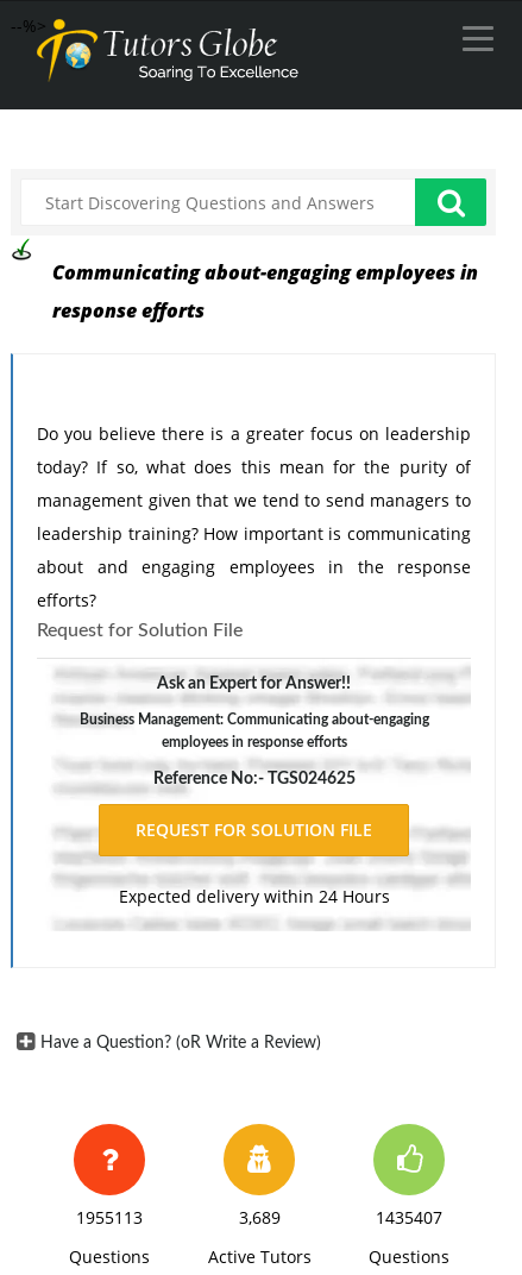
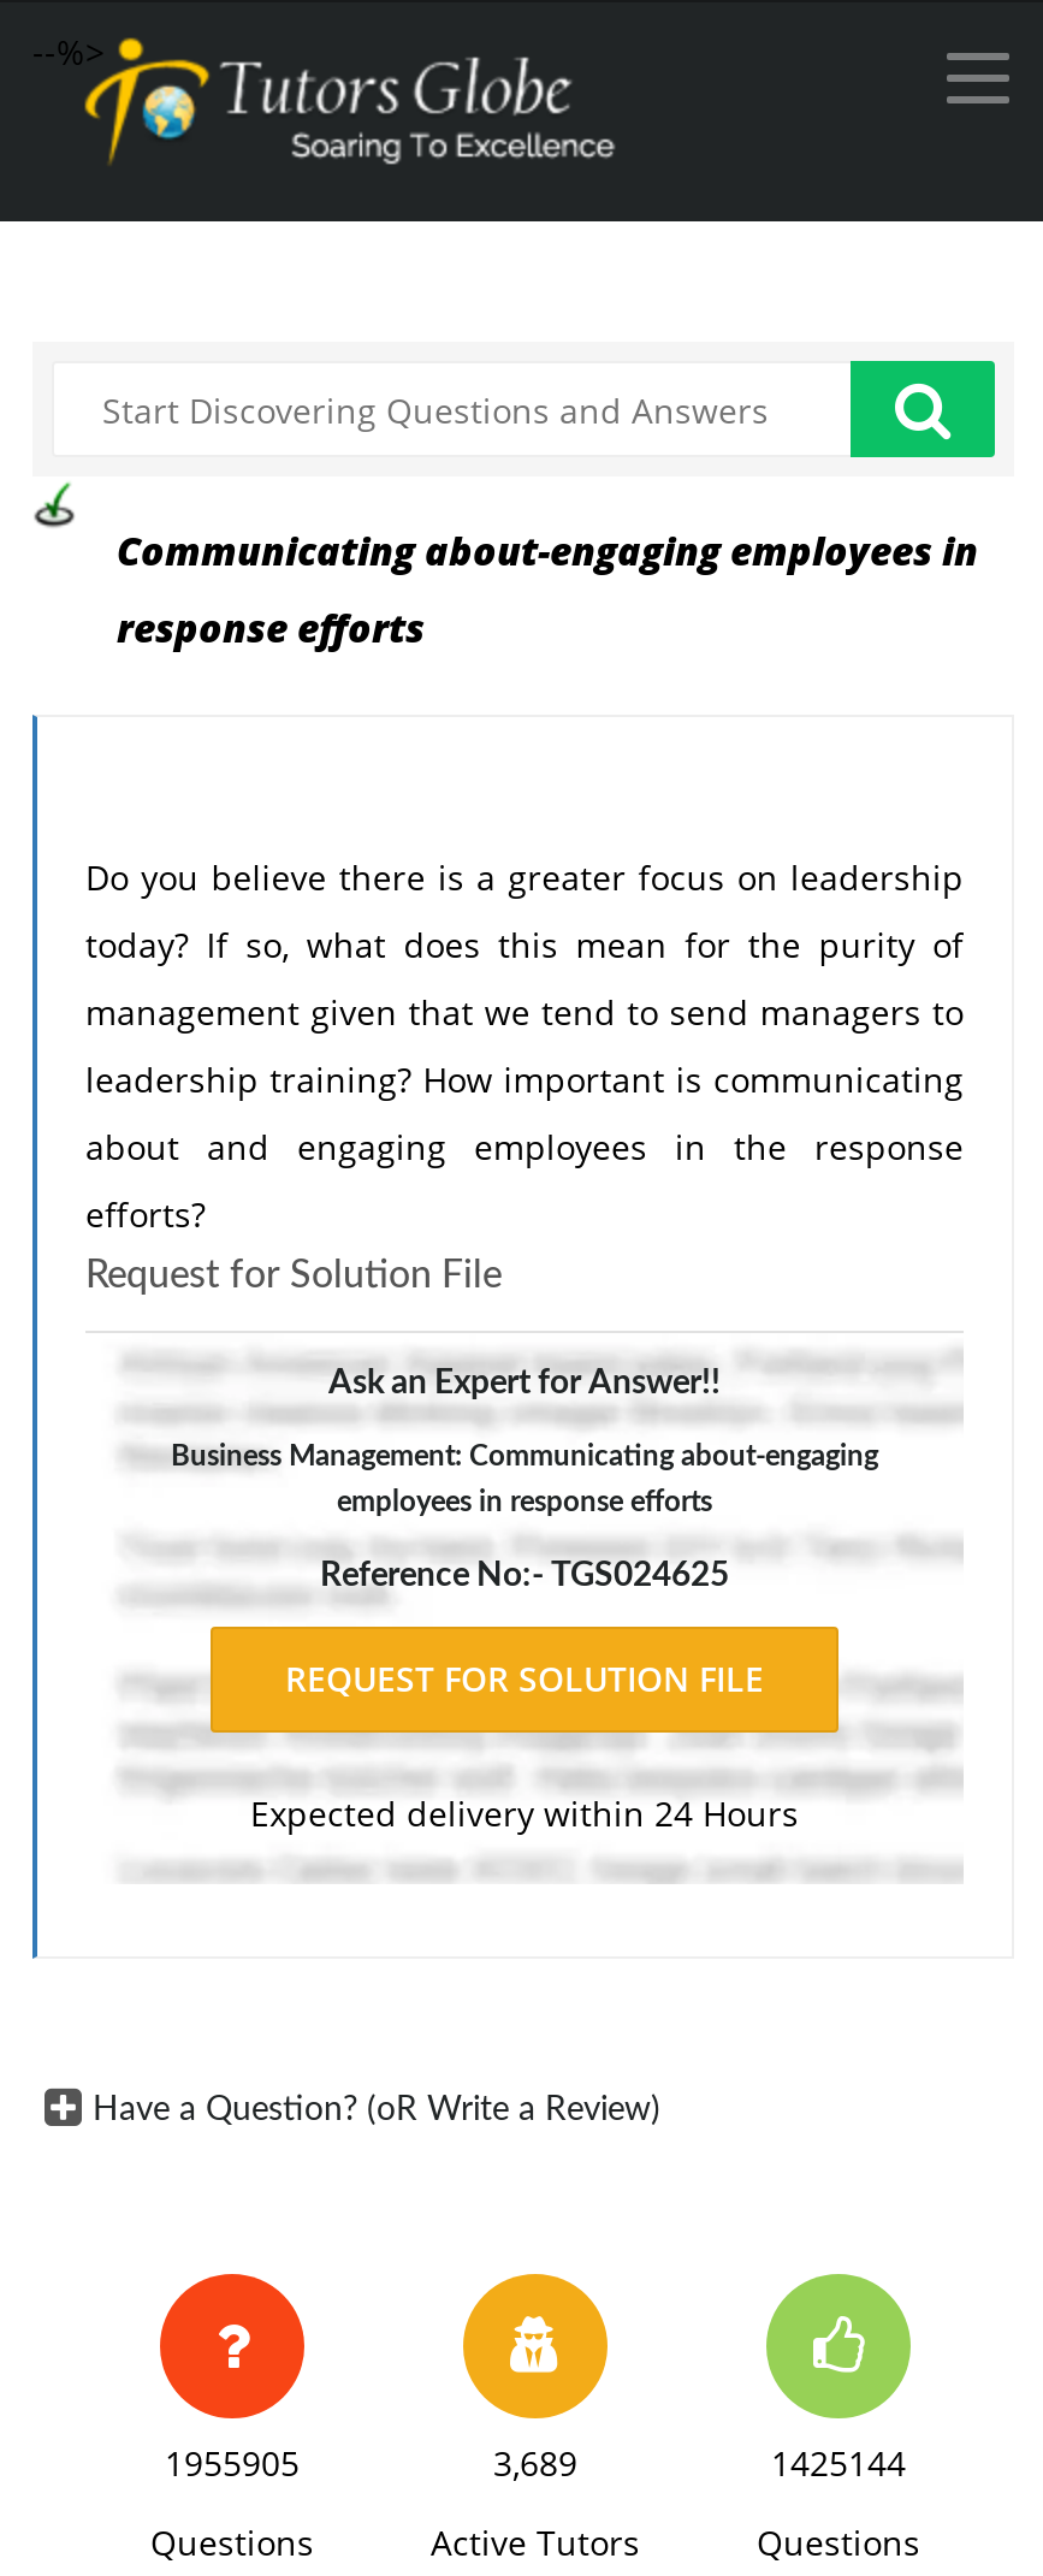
- 1955113
+ 1955905

- 1435407
+ 1425144
